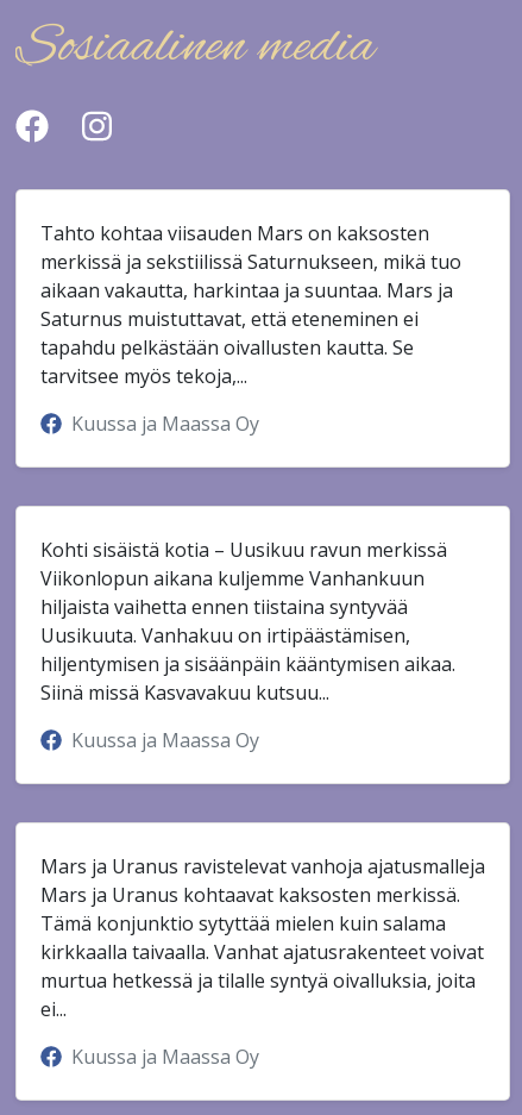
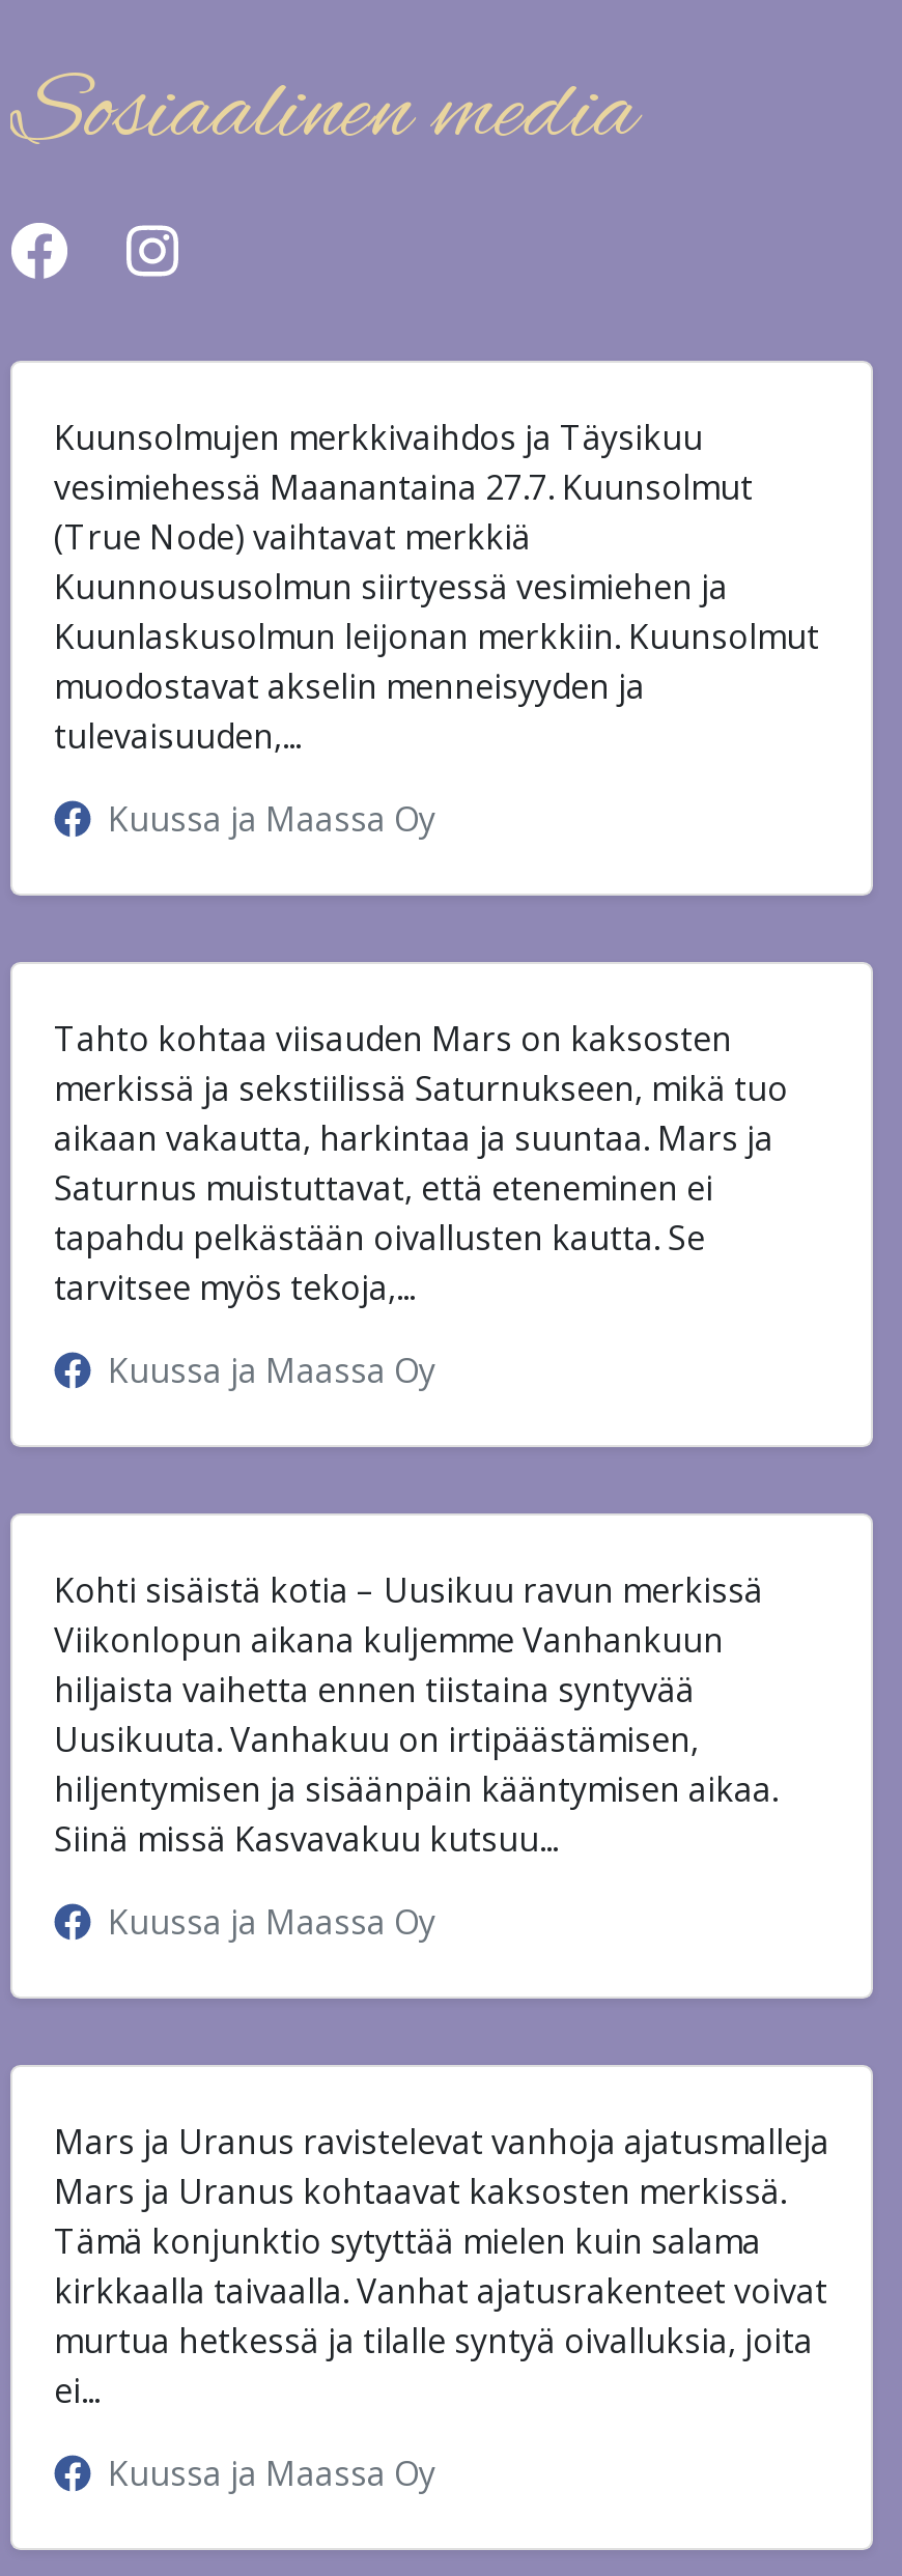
+ Kuunsolmujen merkkivaihdos ja Täysikuu
+ vesimiehessä Maanantaina 27.7. Kuunsolmut
+ (True Node) vaihtavat merkkiä
+ Kuunnoususolmun siirtyessä vesimiehen ja
+ Kuunlaskusolmun leijonan merkkiin. Kuunsolmut
+ muodostavat akselin menneisyyden ja
+ tulevaisuuden,...
+ Kuussa ja Maassa Oy
